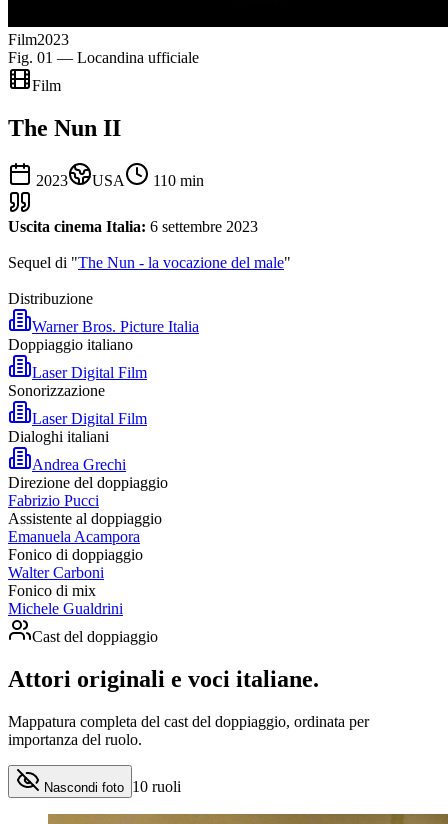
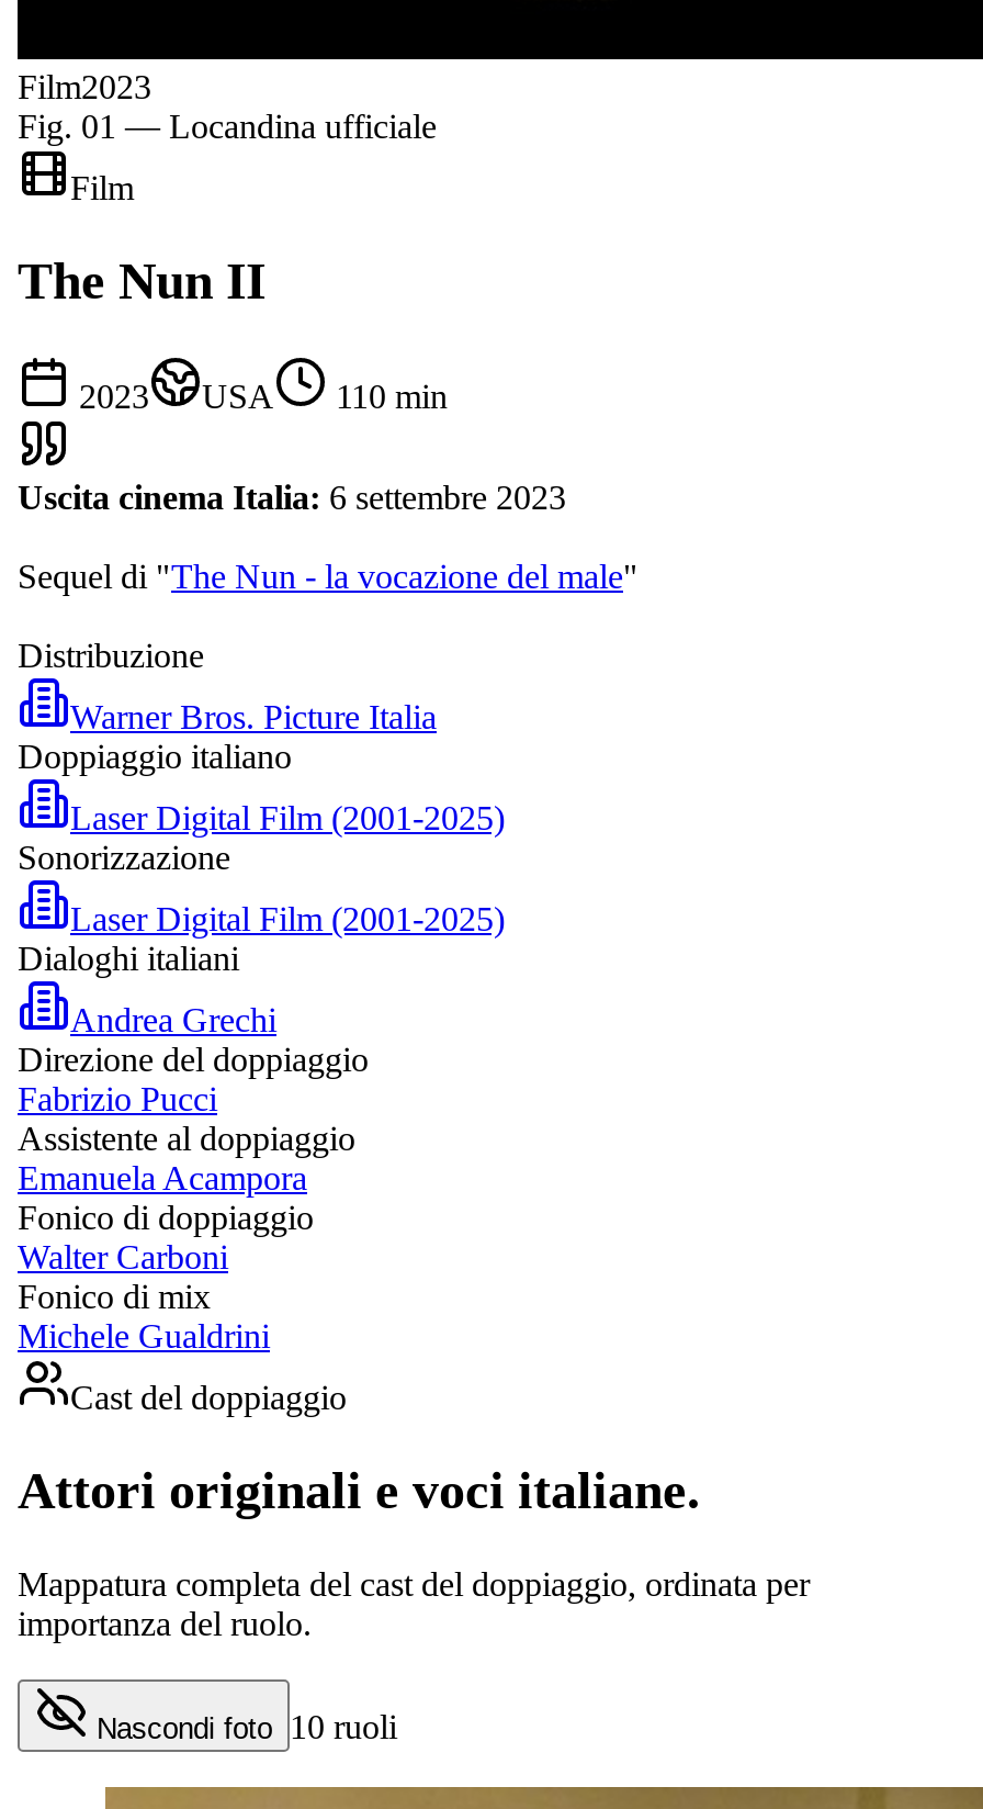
- Laser Digital Film
+ Laser Digital Film (2001-2025)

- Laser Digital Film
+ Laser Digital Film (2001-2025)
